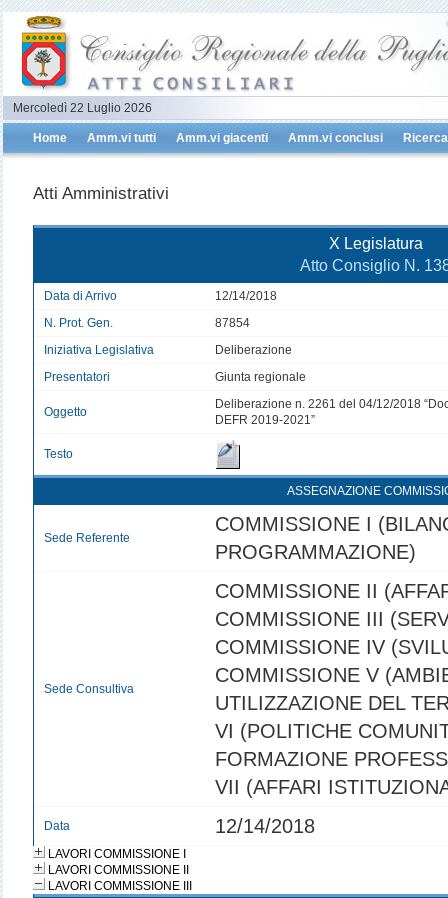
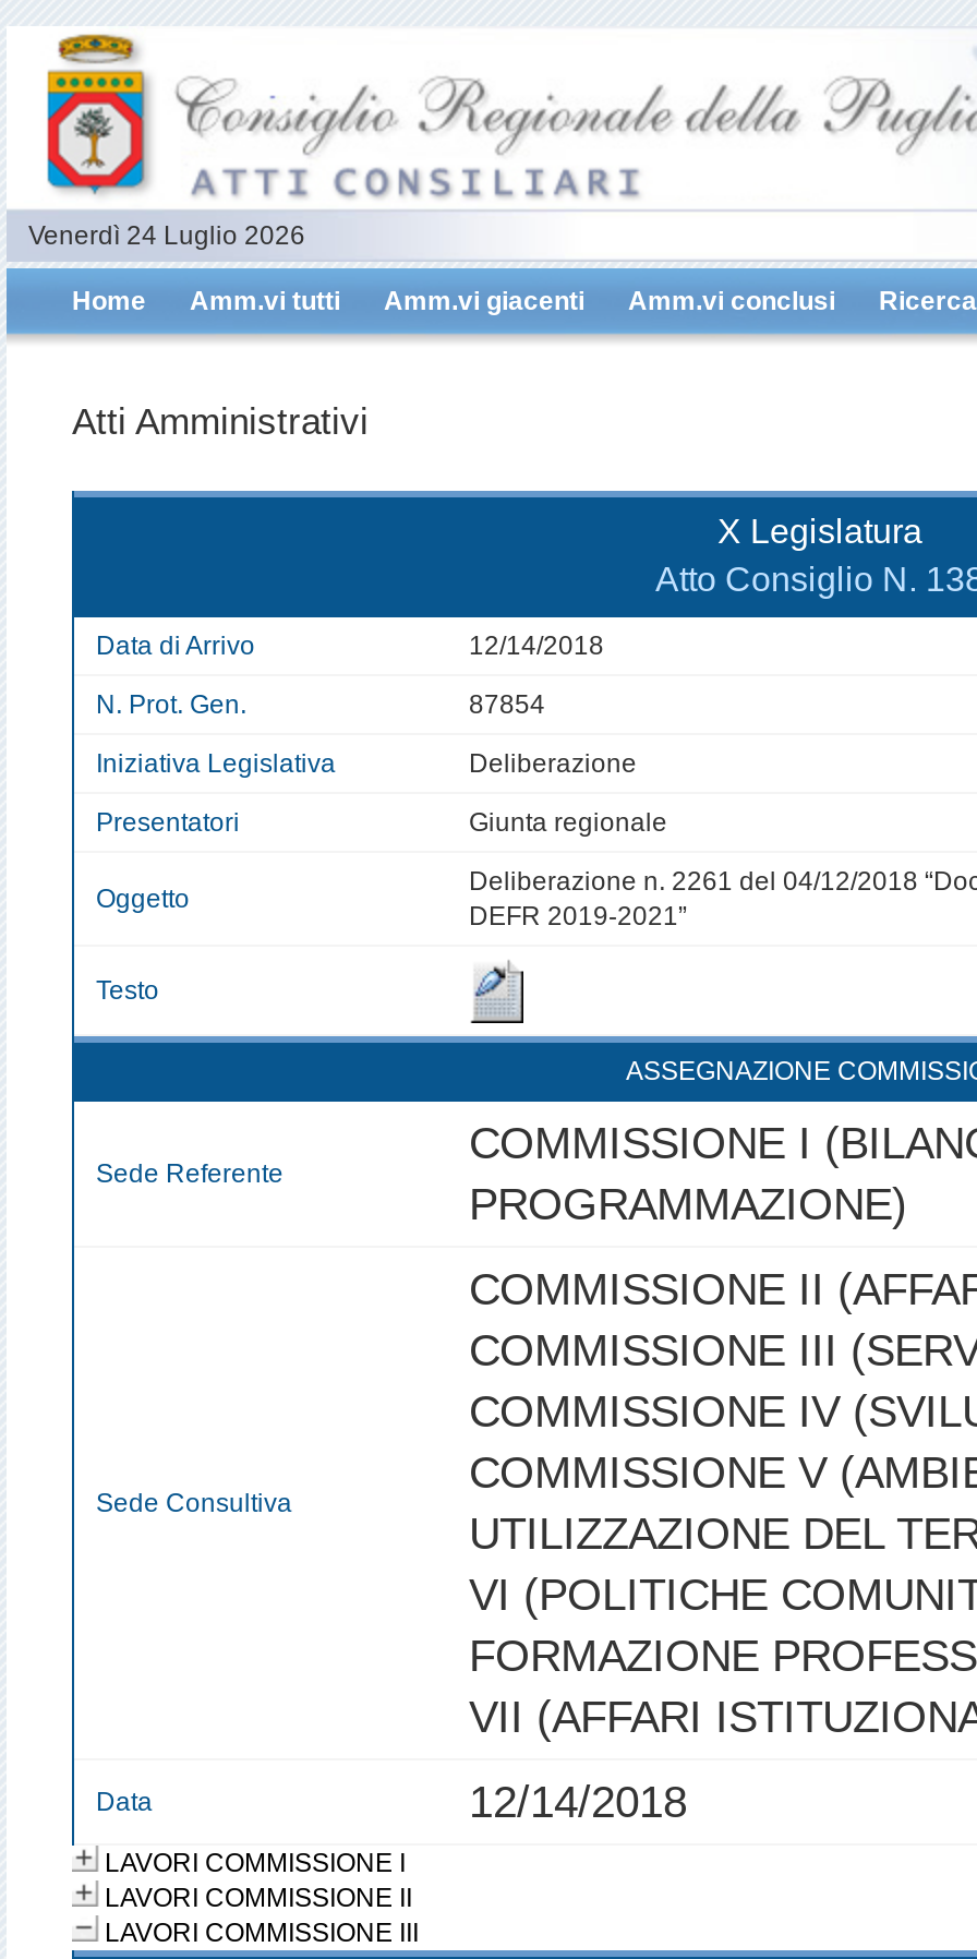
- Mercoledì 22 Luglio 2026
+ Venerdì 24 Luglio 2026
